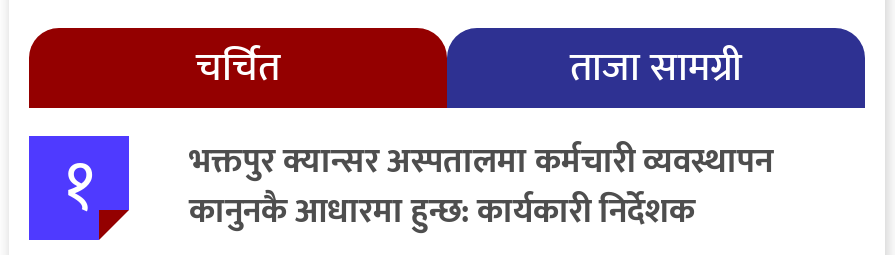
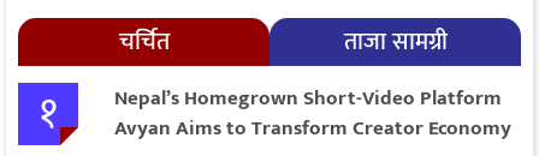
- भक्तपुर क्यान्सर अस्पतालमा कर्मचारी व्यवस्थापन
- कानुनकै आधारमा हुन्छ: कार्यकारी निर्देशक
+ Nepal’s Homegrown Short-Video Platform
+ Avyan Aims to Transform Creator Economy
